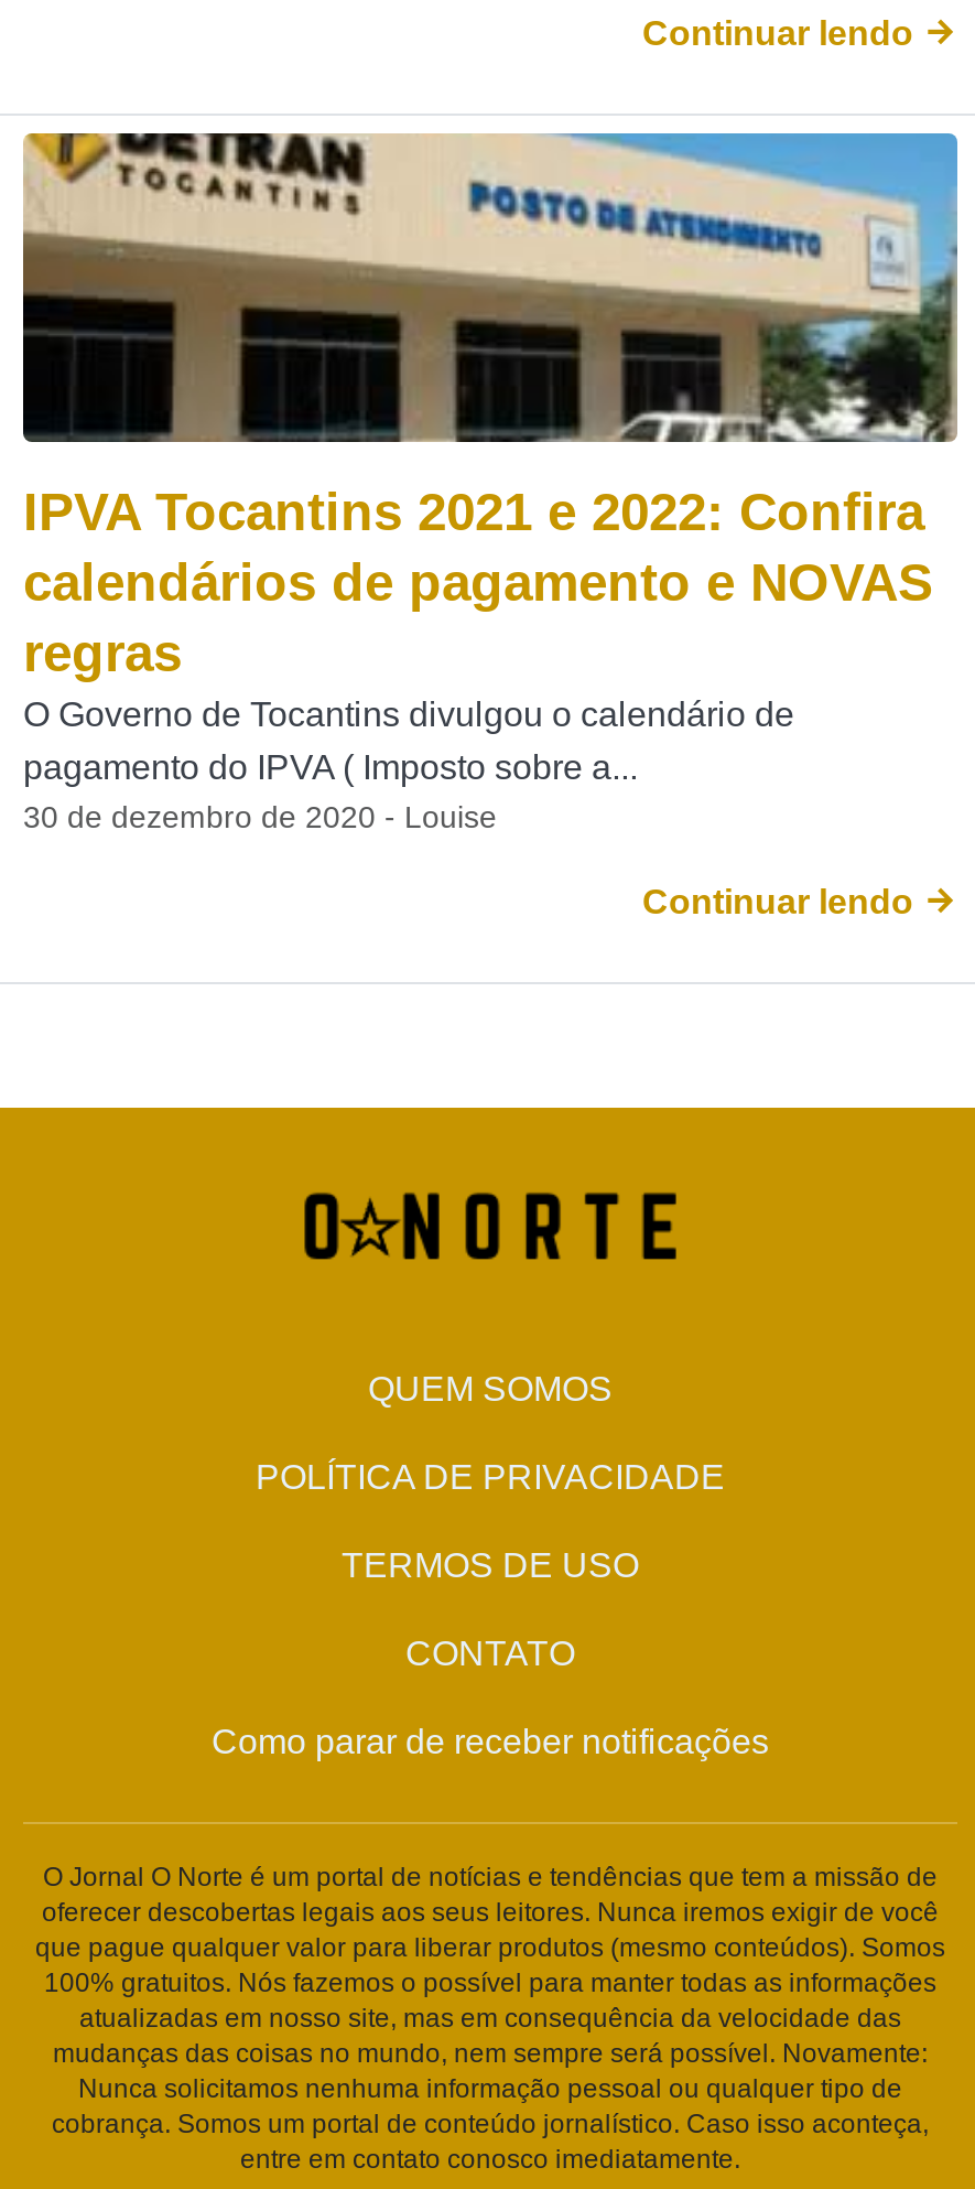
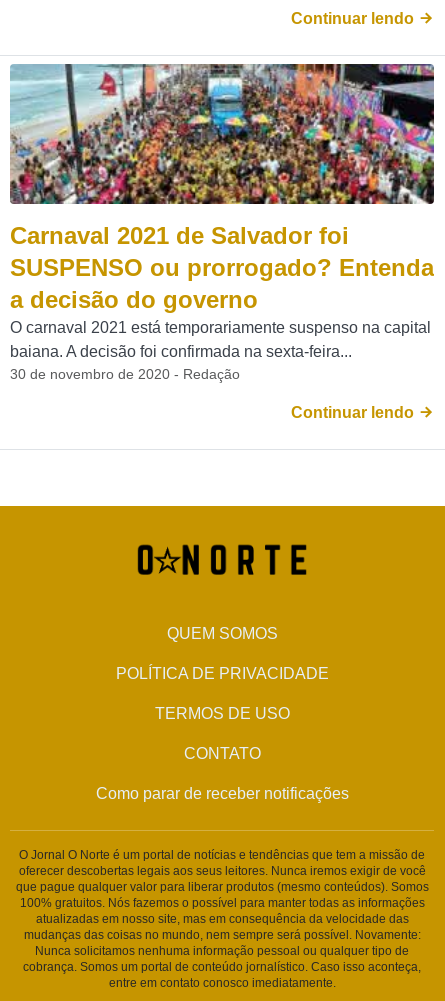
- [image]
- IPVA Tocantins 2021 e 2022: Confira
- calendários de pagamento e NOVAS
- regras
- O Governo de Tocantins divulgou o calendário de
- pagamento do IPVA ( Imposto sobre a...
- 30 de dezembro de 2020 - Louise
+ [image]
+ Carnaval 2021 de Salvador foi
+ SUSPENSO ou prorrogado? Entenda
+ a decisão do governo
+ O carnaval 2021 está temporariamente suspenso na capital
+ baiana. A decisão foi confirmada na sexta-feira...
+ 30 de novembro de 2020 - Redação
